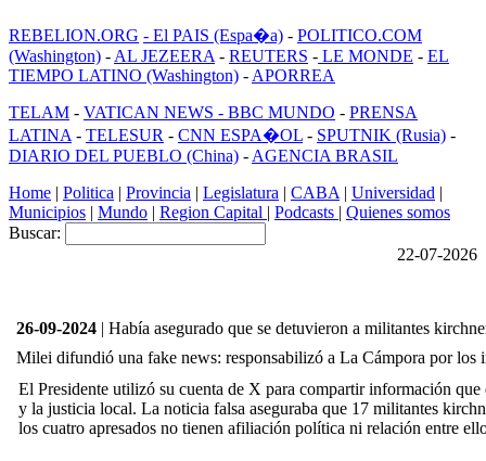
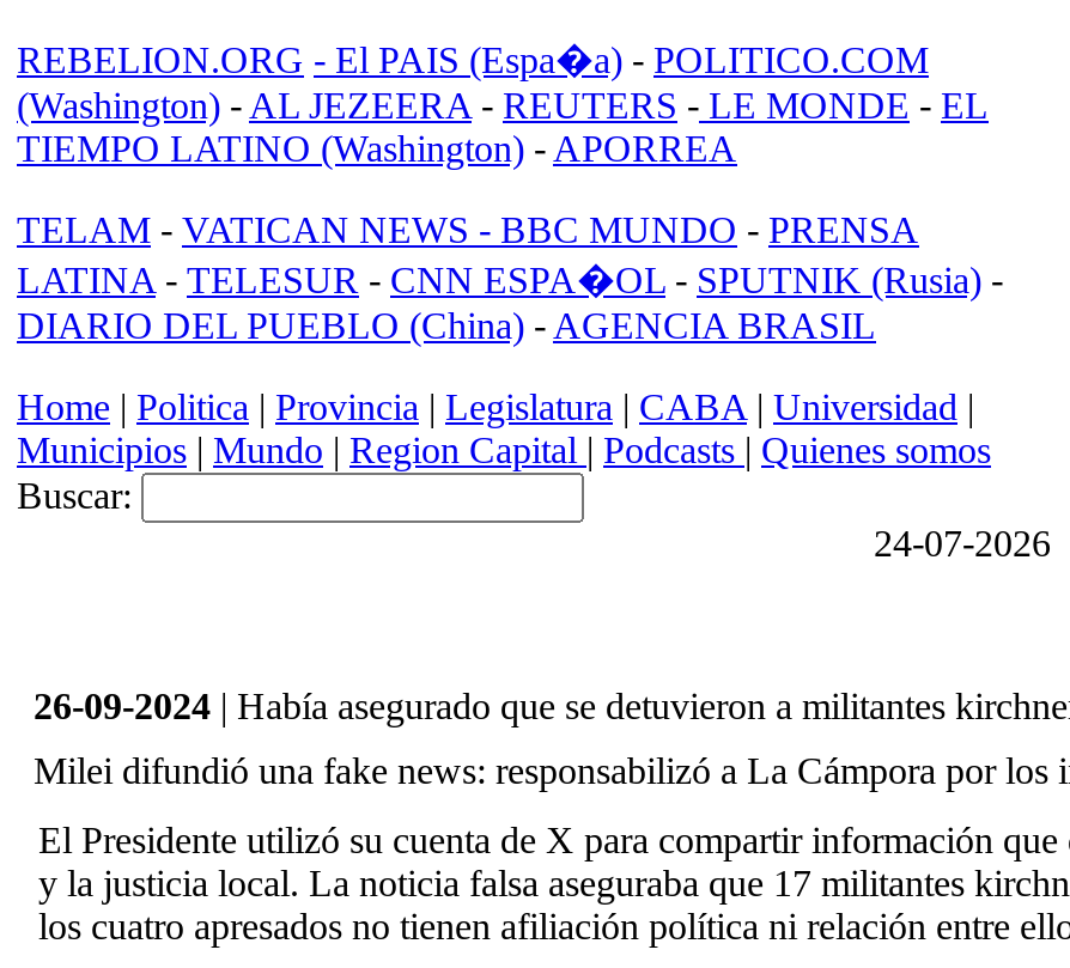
- 22-07-2026
+ 24-07-2026
